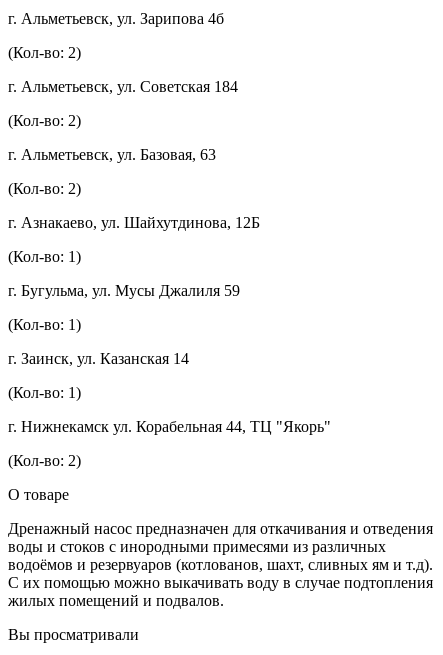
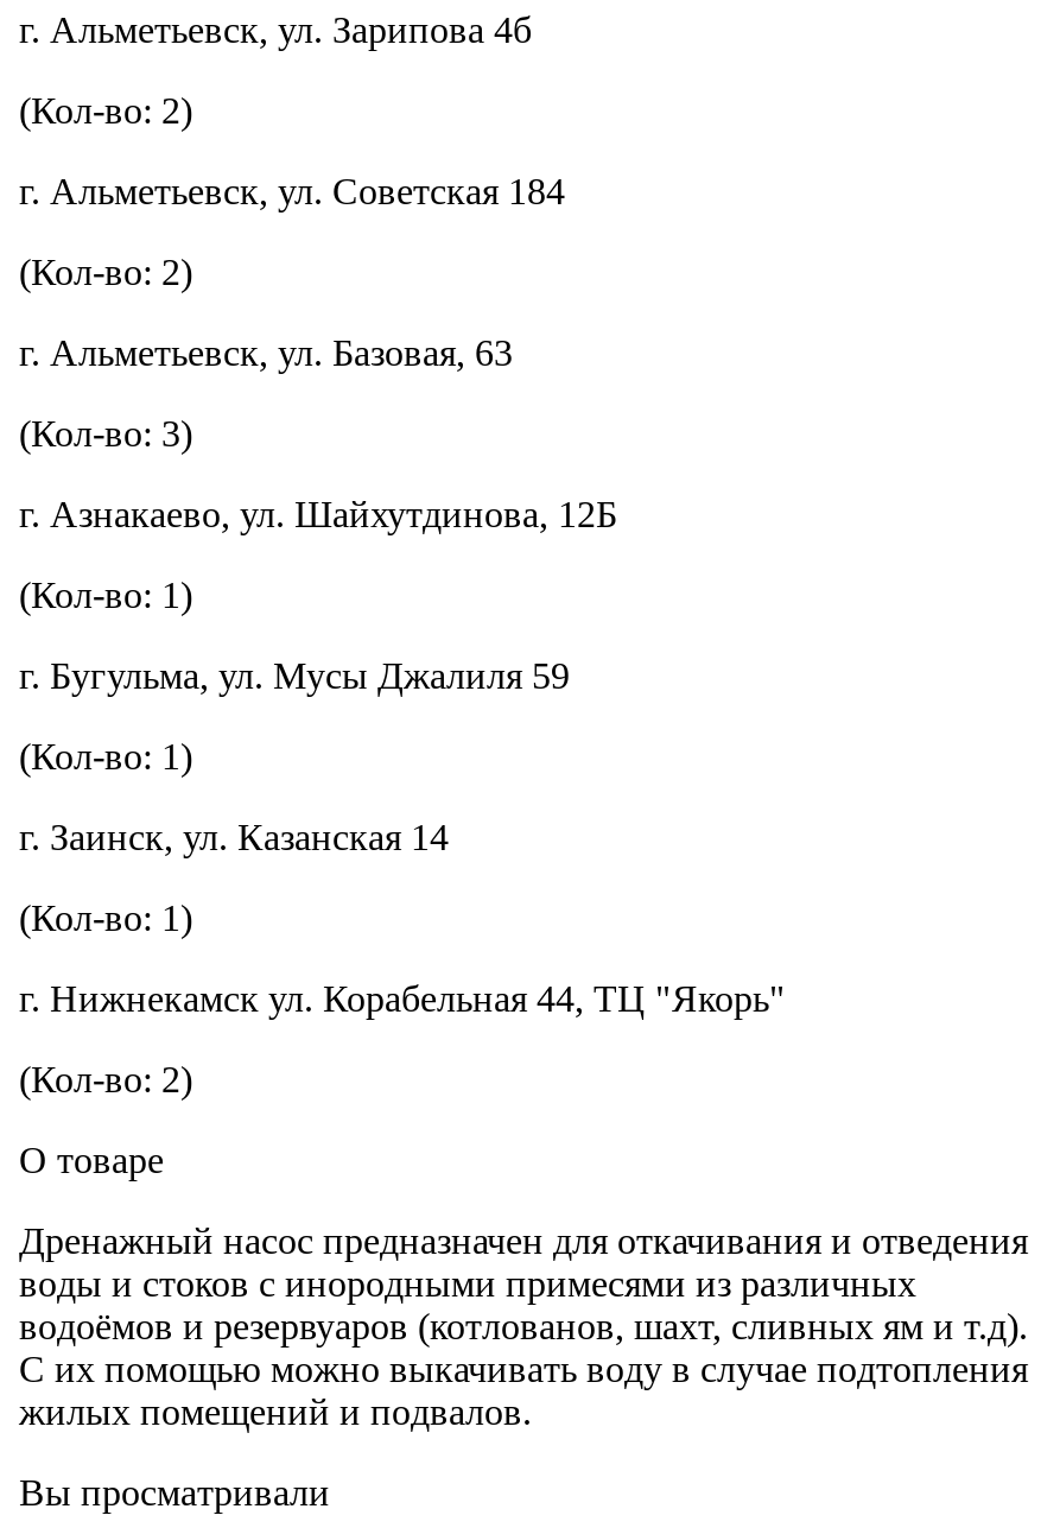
- (Кол-во: 2)
+ (Кол-во: 3)
